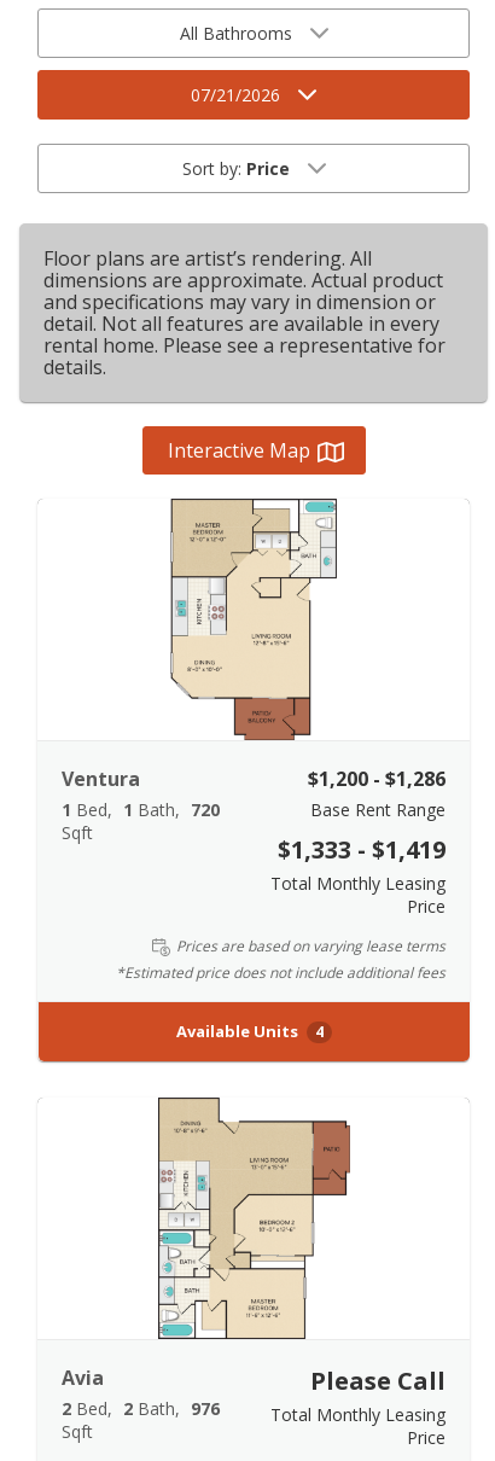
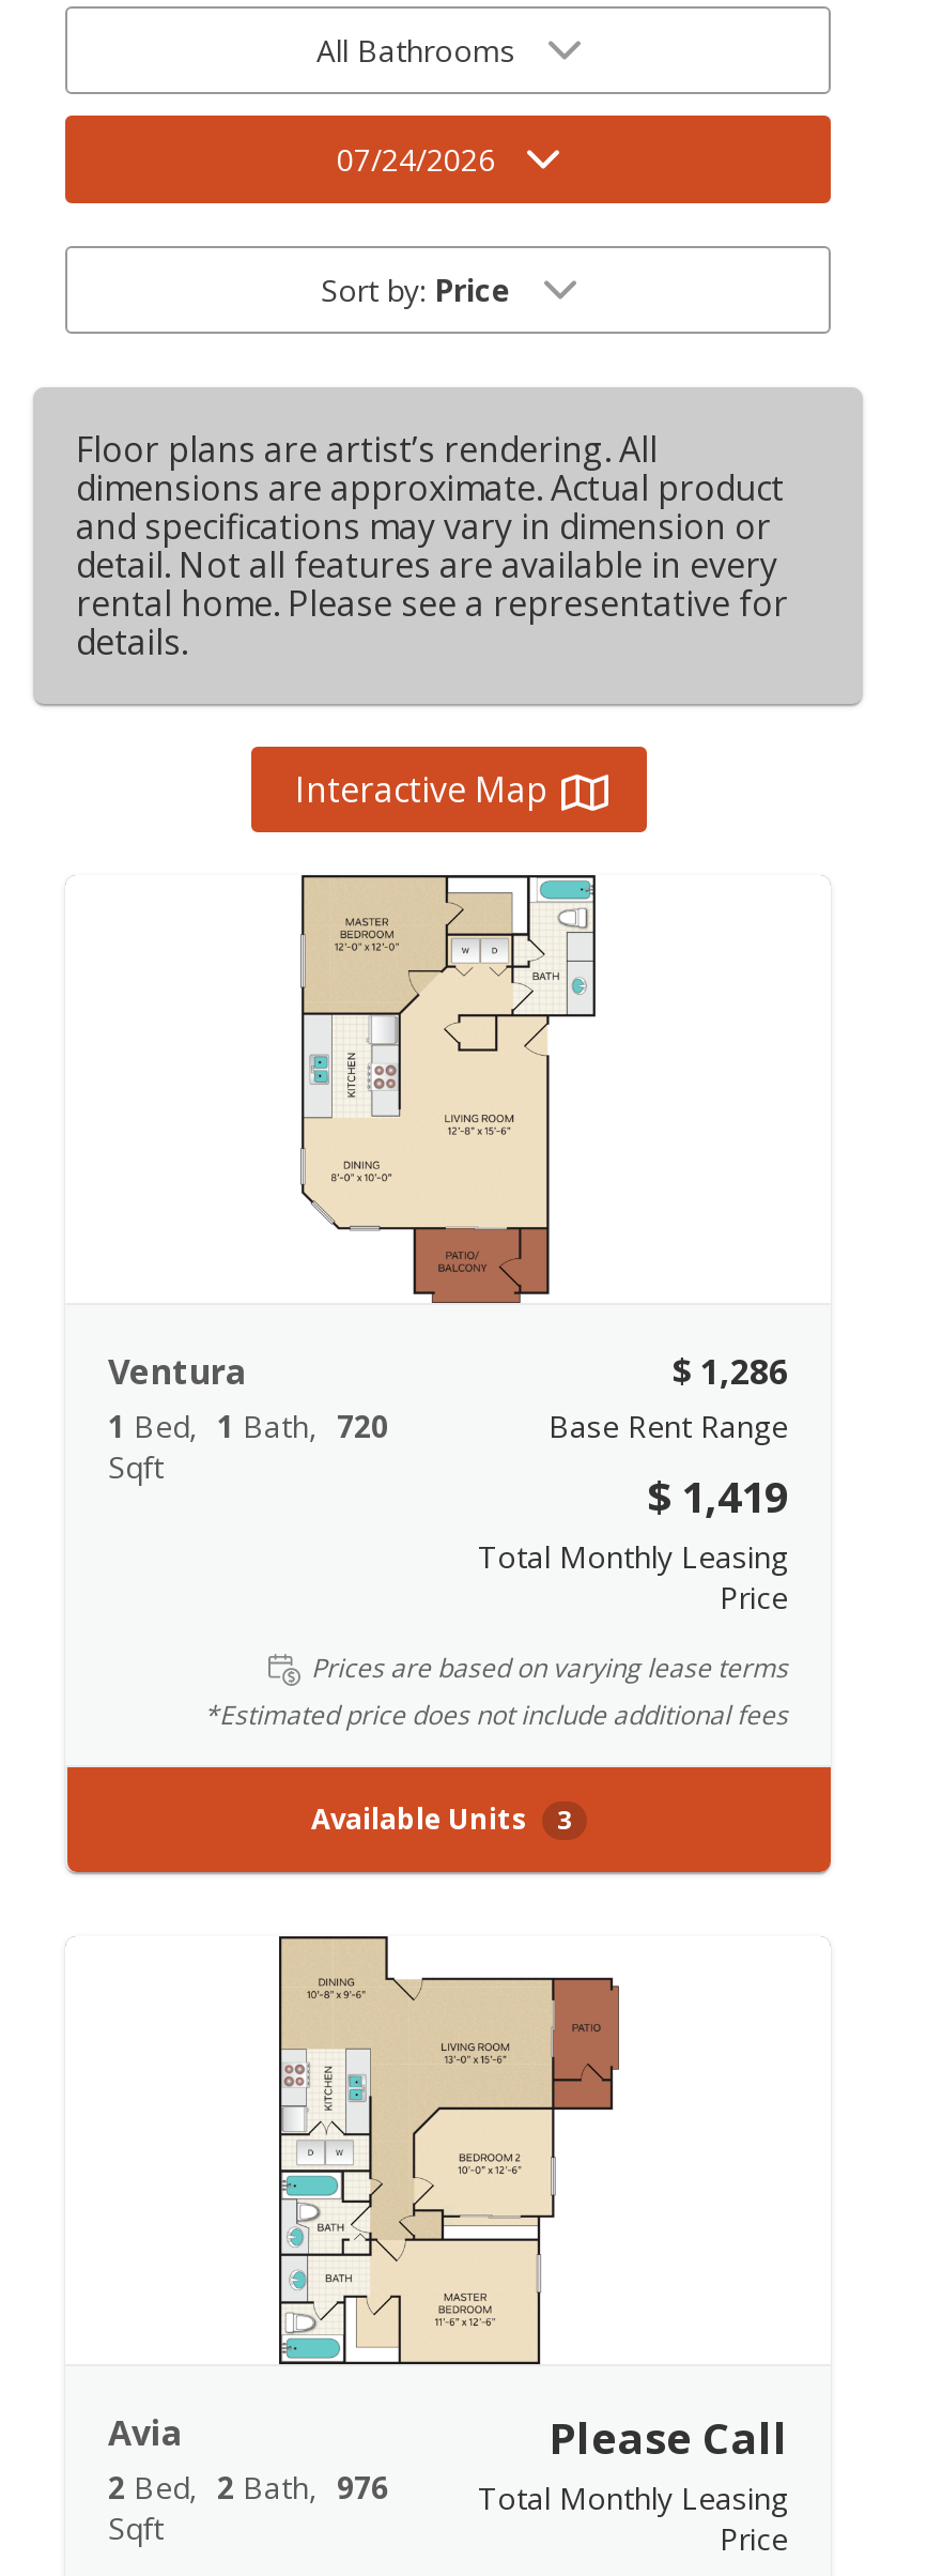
- 07/21/2026
+ 07/24/2026

- $1,200 - $1,286
+ $ 1,286

- $1,333 - $1,419
+ $ 1,419

- Available Units 4
+ Available Units 3
